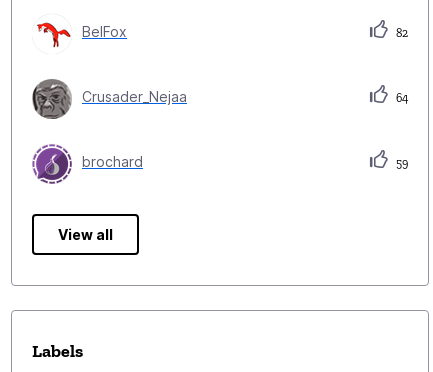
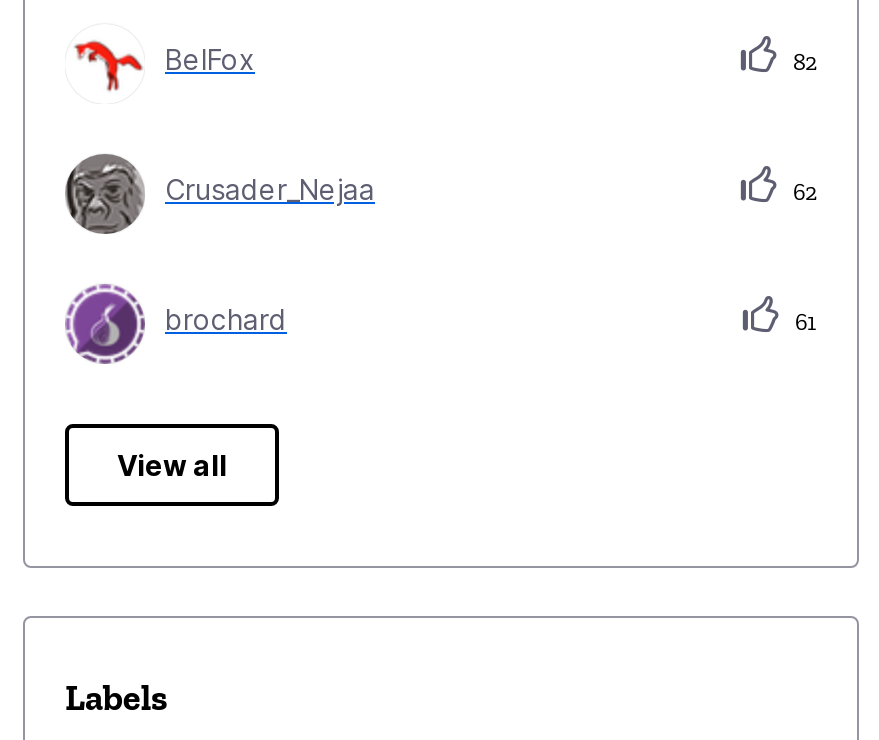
- 64
+ 62

- 59
+ 61
